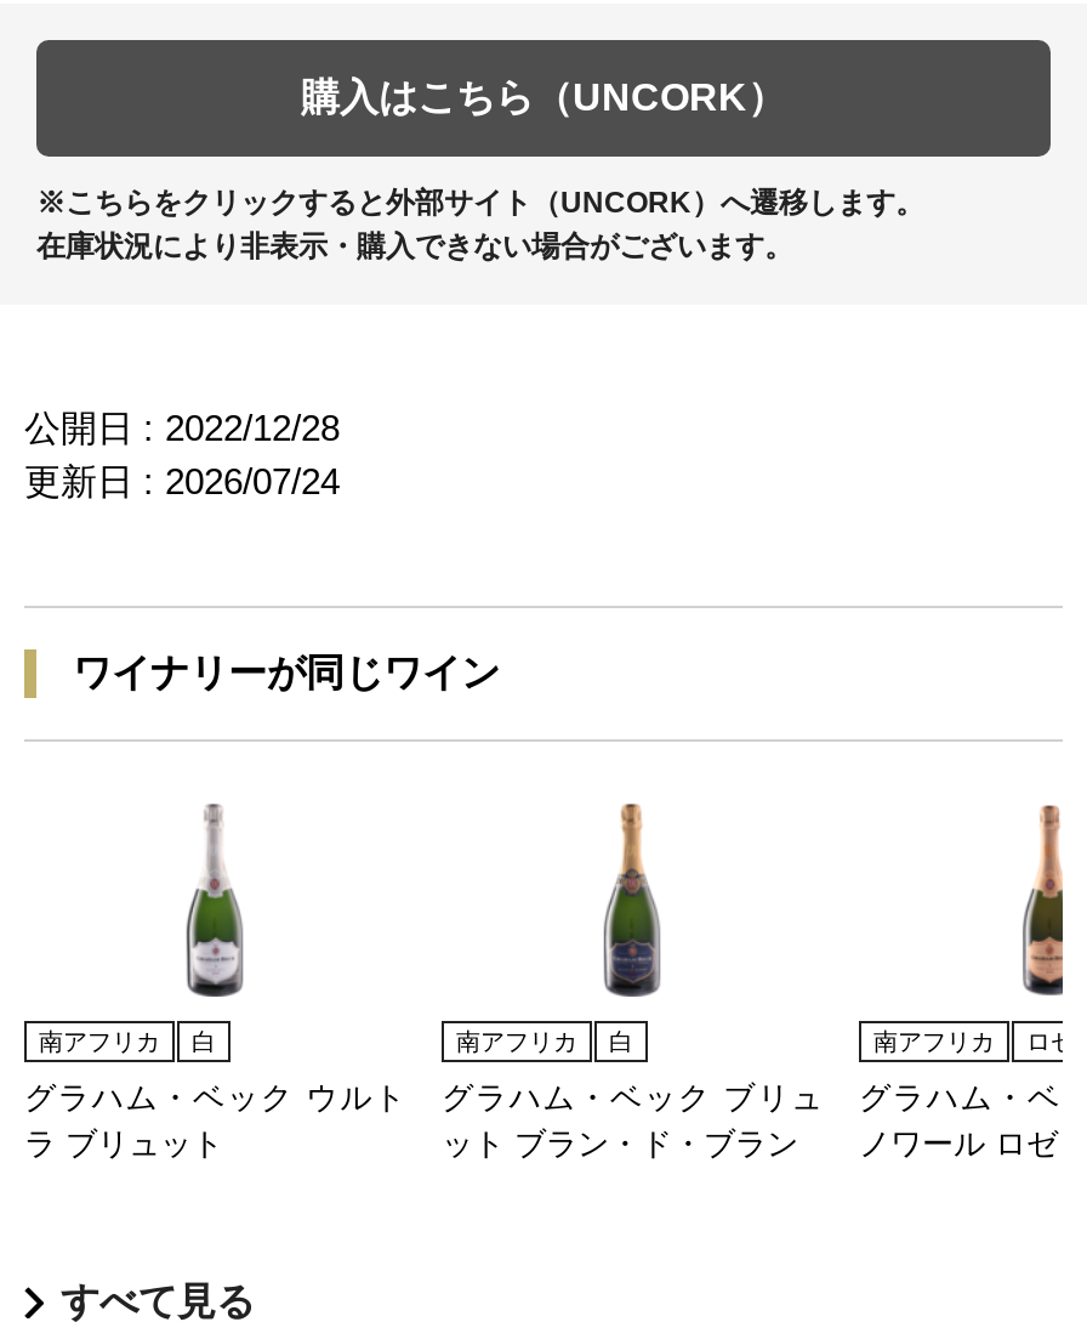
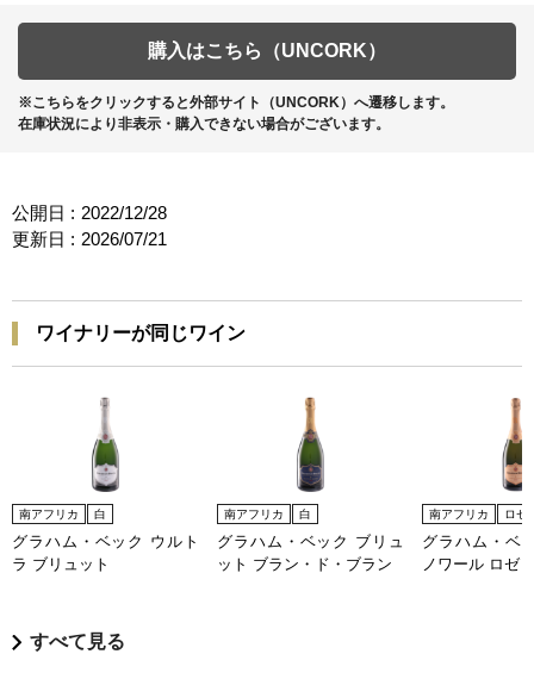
- 更新日 : 2026/07/24
+ 更新日 : 2026/07/21
